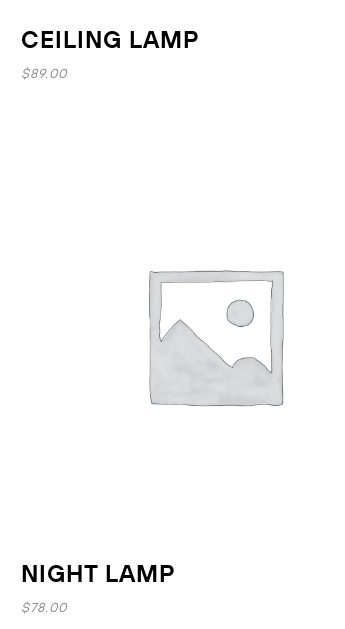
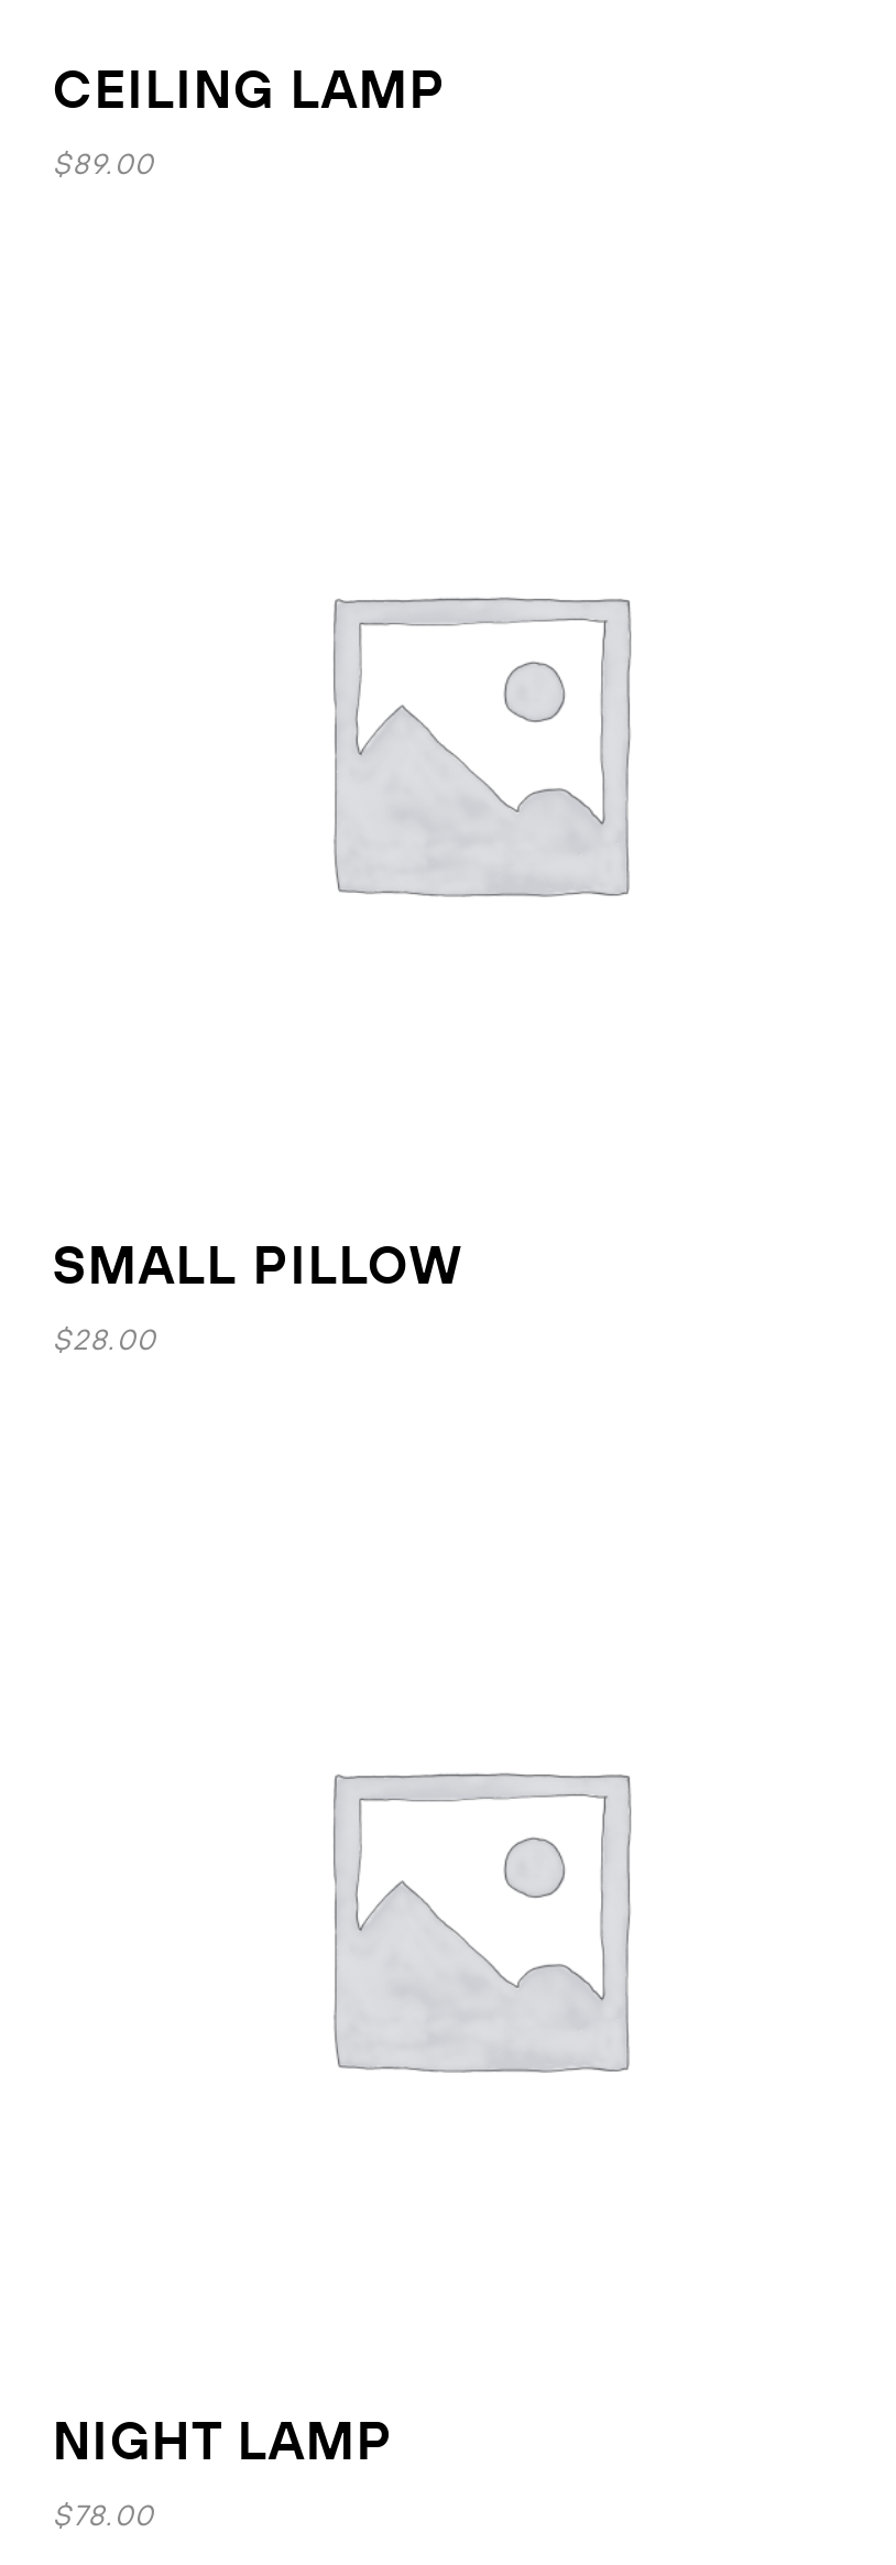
+ SMALL PILLOW
+ $28.00
